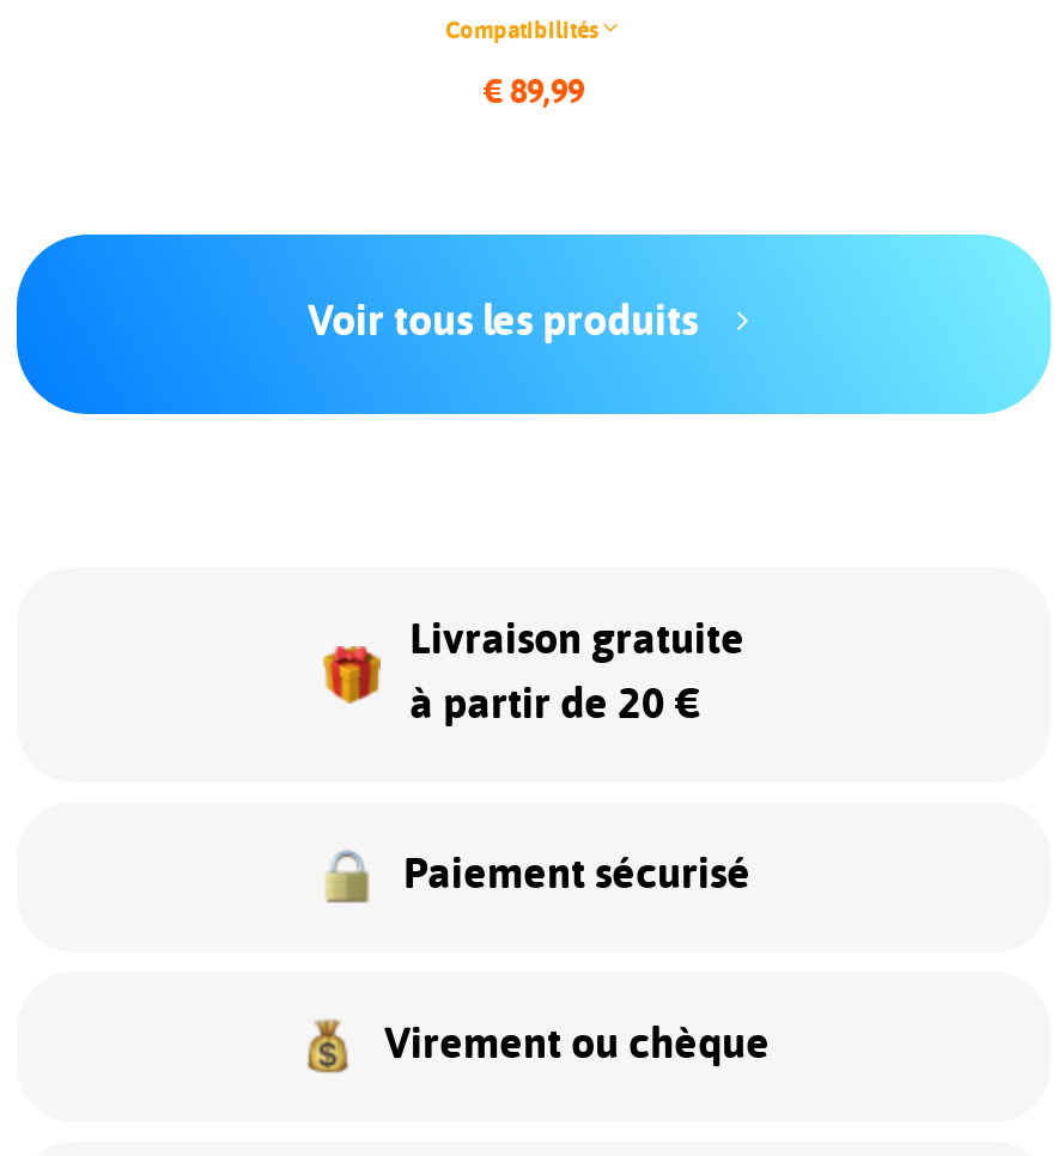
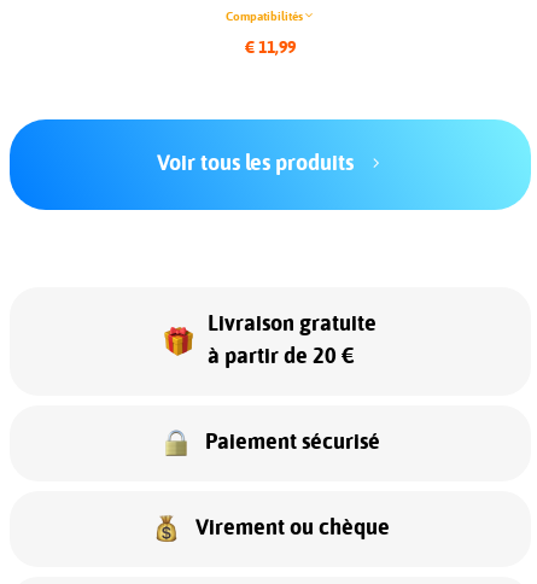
- € 89,99
+ € 11,99
